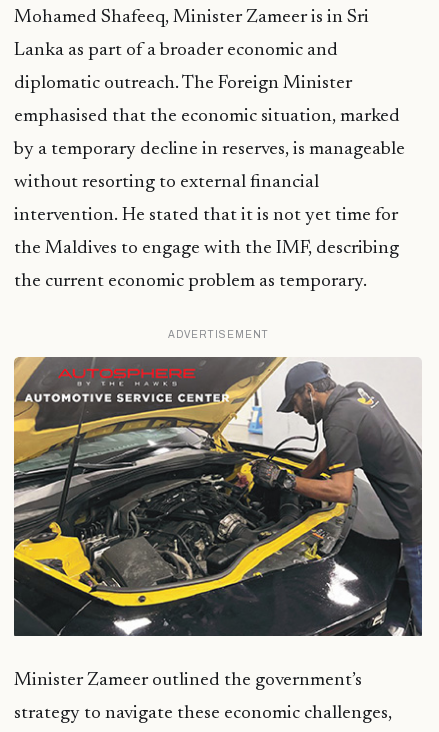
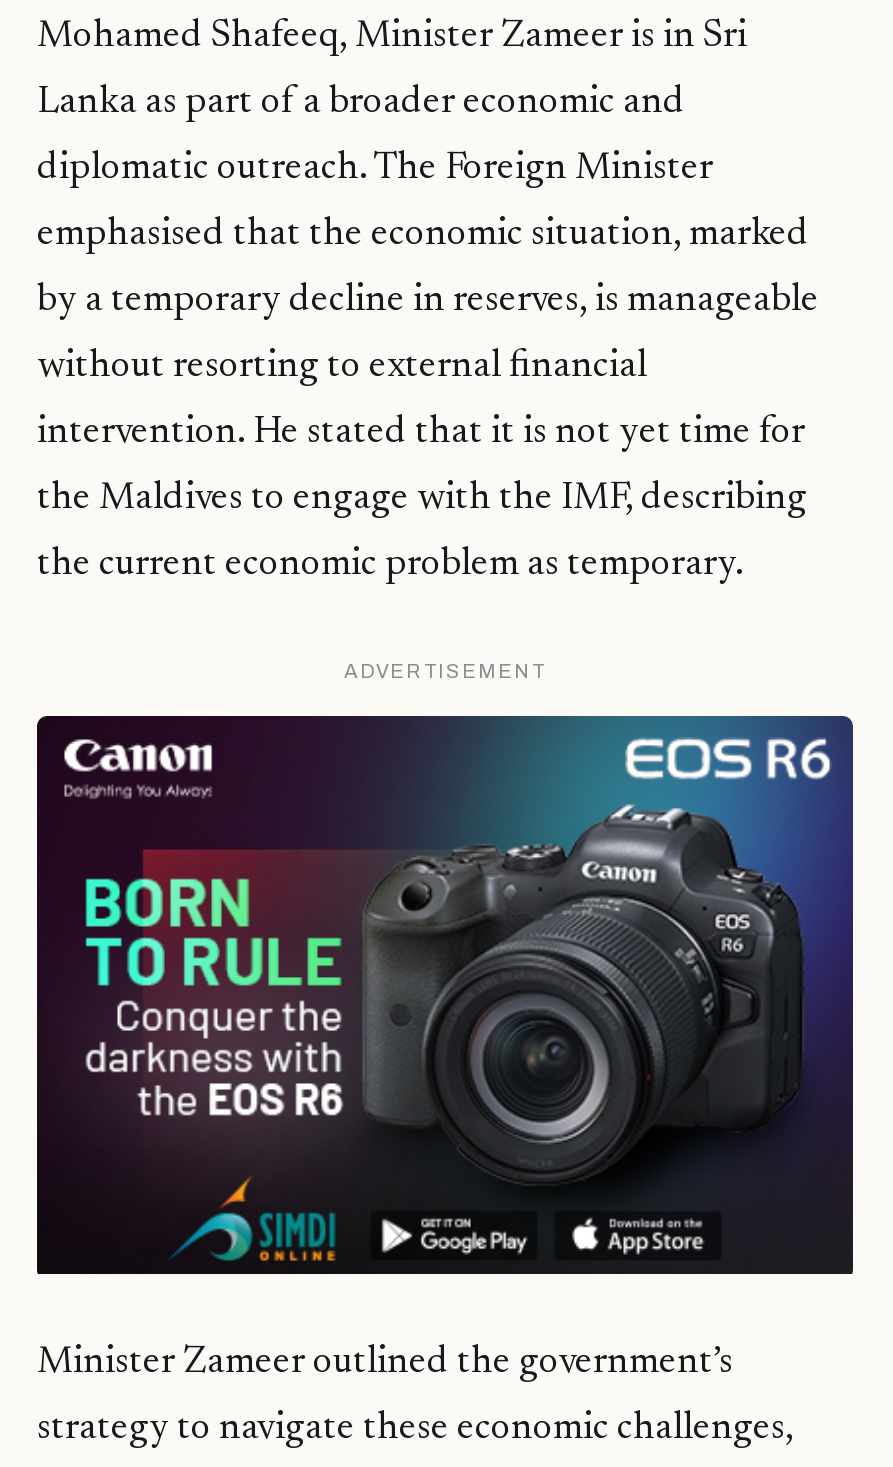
- [image]
+ [image]
